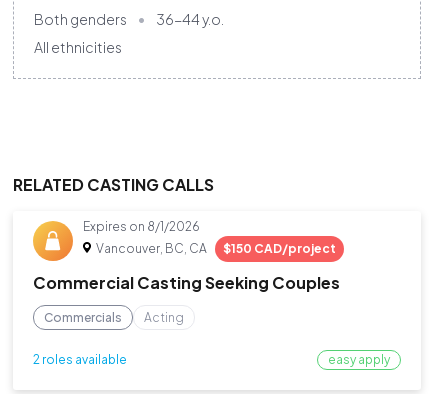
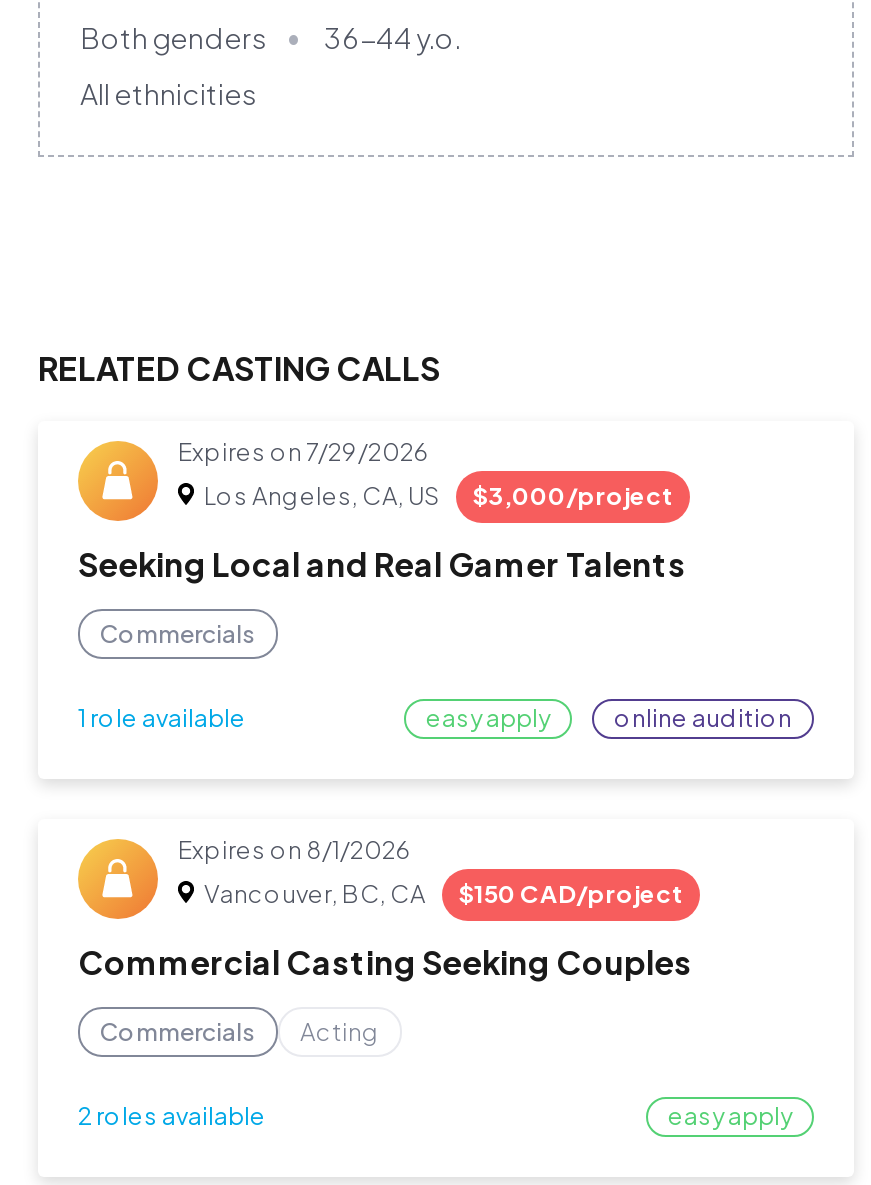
+ Expires on 7/29/2026
+ Los Angeles, CA, US
+ $3,000/project
+ Seeking Local and Real Gamer Talents
+ Commercials
+ 1 role available
+ easy apply
+ online audition
